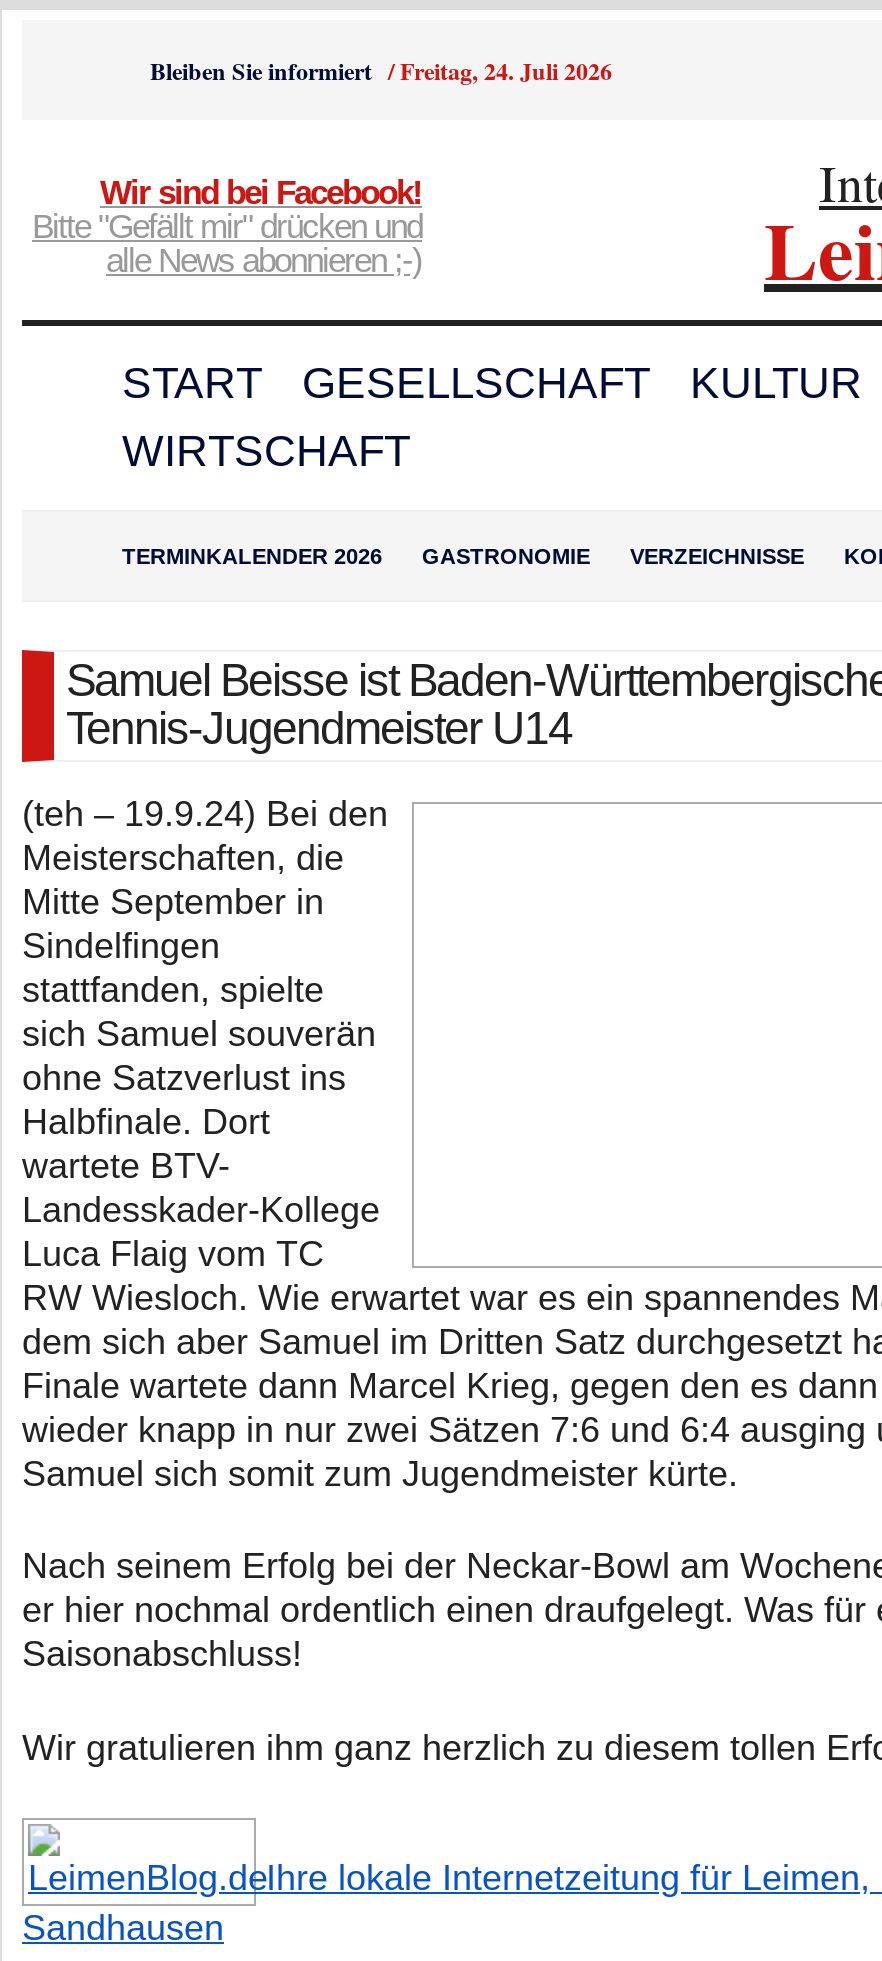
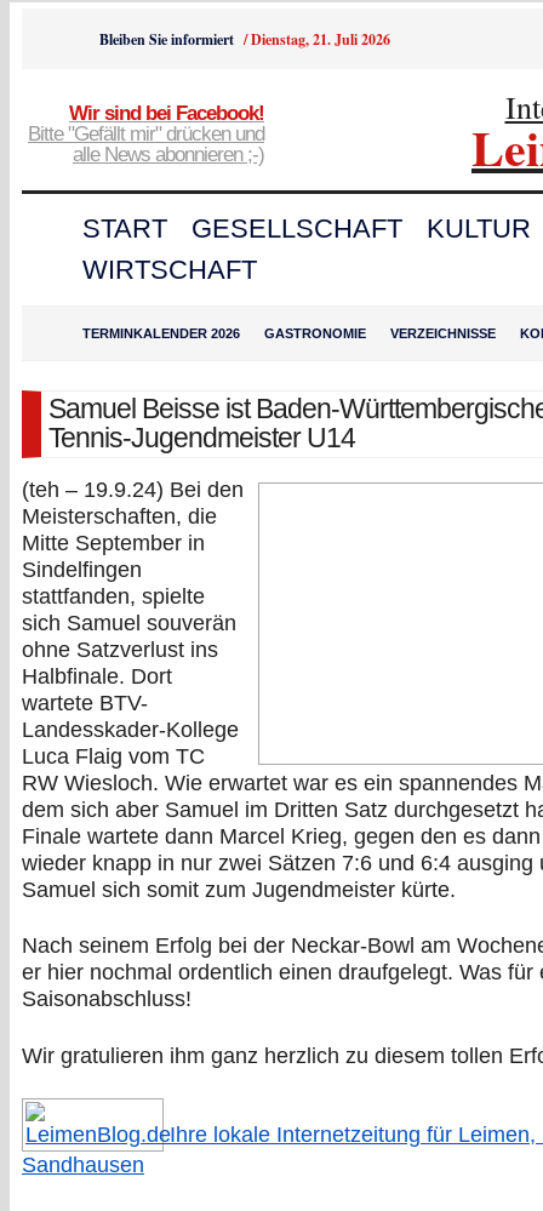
- Bleiben Sie informiert / Freitag, 24. Juli 2026
+ Bleiben Sie informiert / Dienstag, 21. Juli 2026
